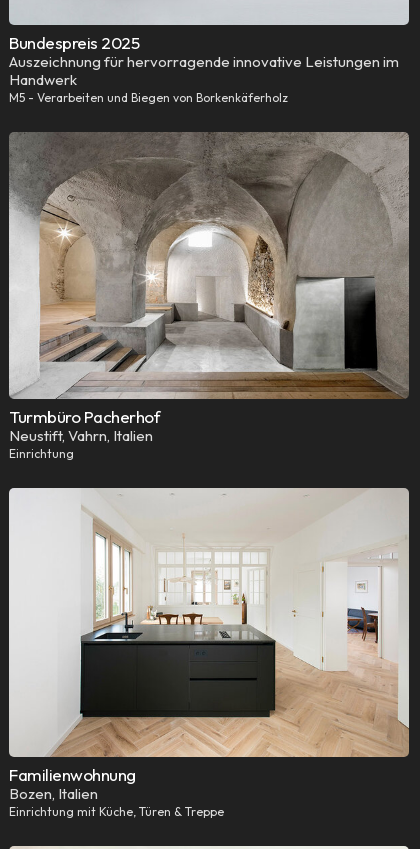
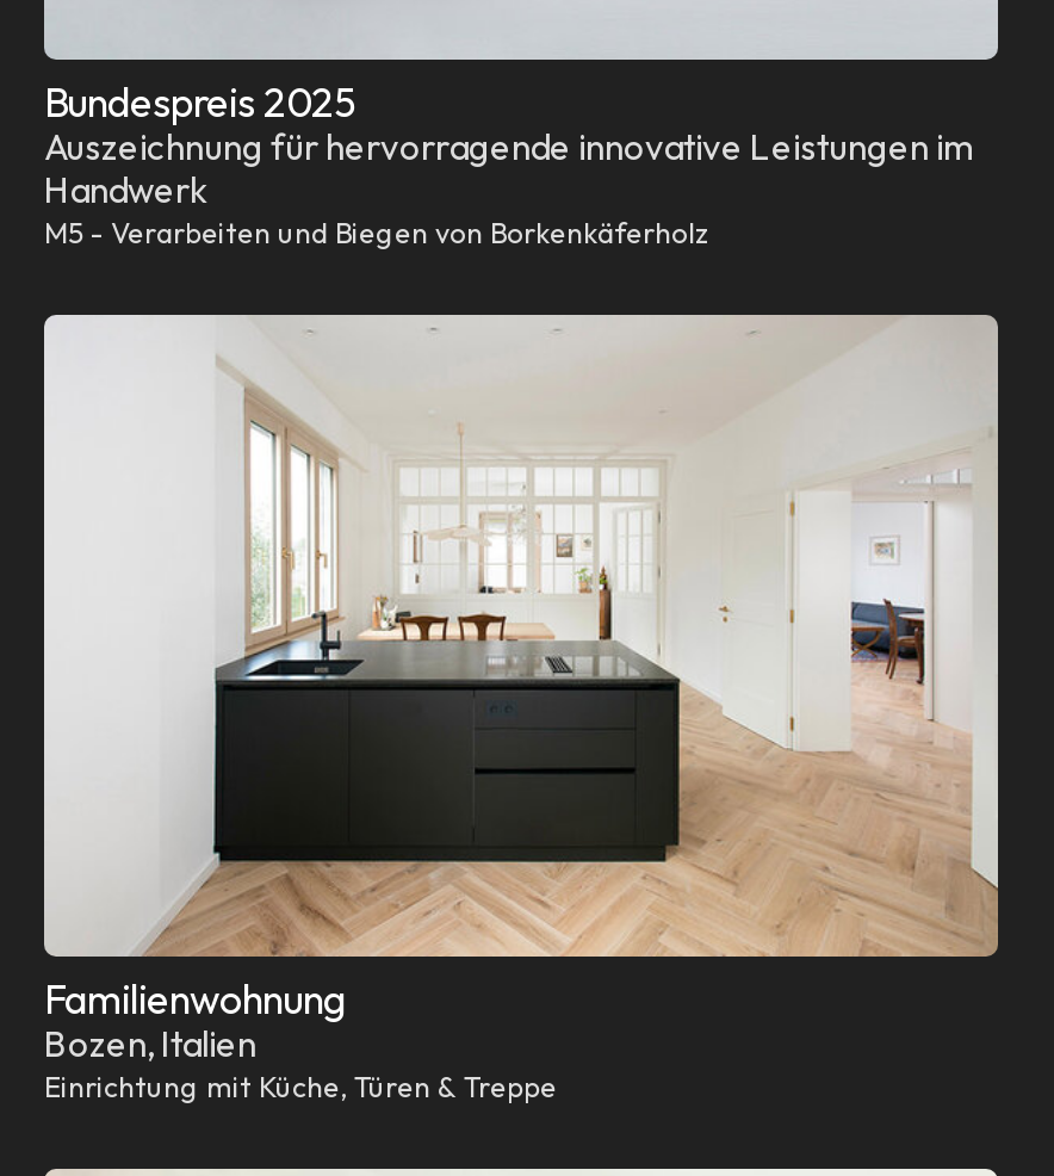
- [image]
- Turmbüro Pacherhof
- Neustift, Vahrn, Italien
- Einrichtung
